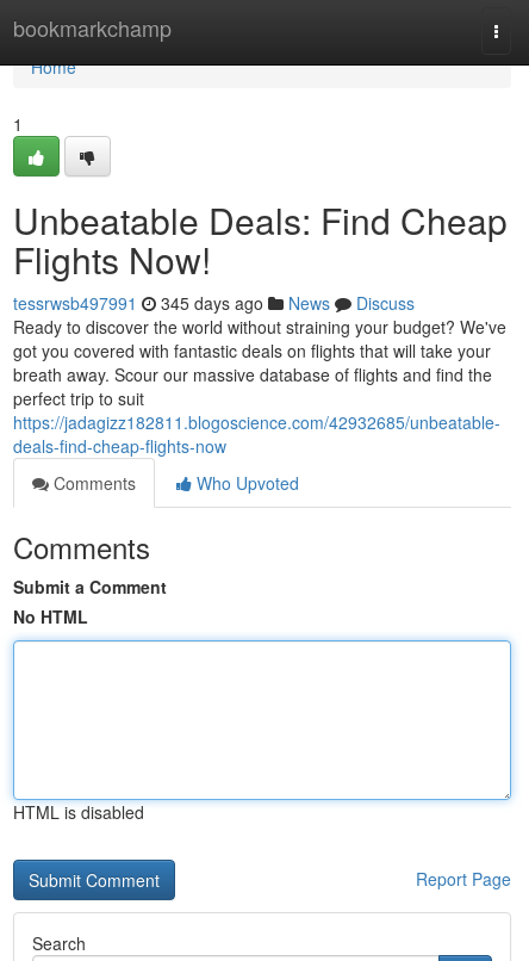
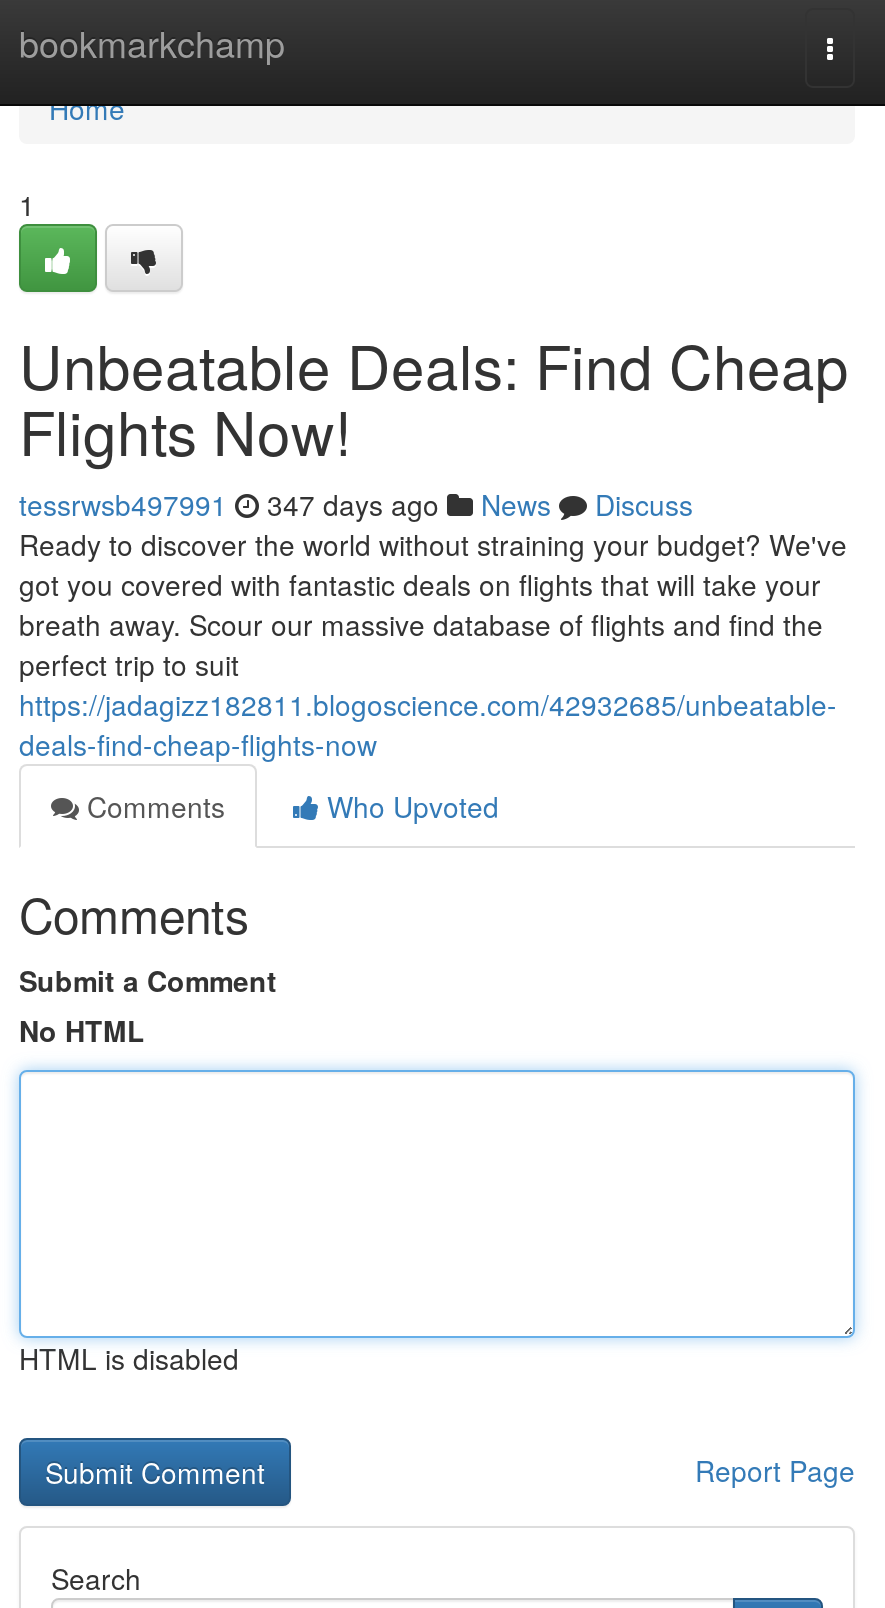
- tessrwsb497991 345 days ago News Discuss
+ tessrwsb497991 347 days ago News Discuss
